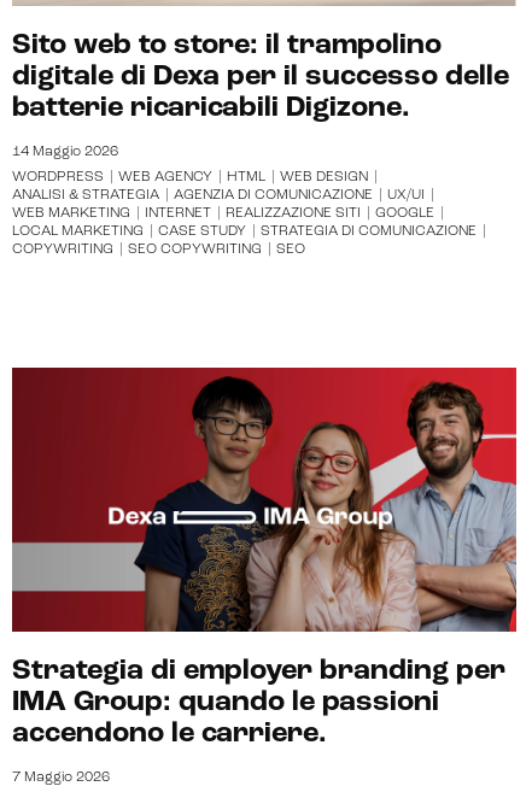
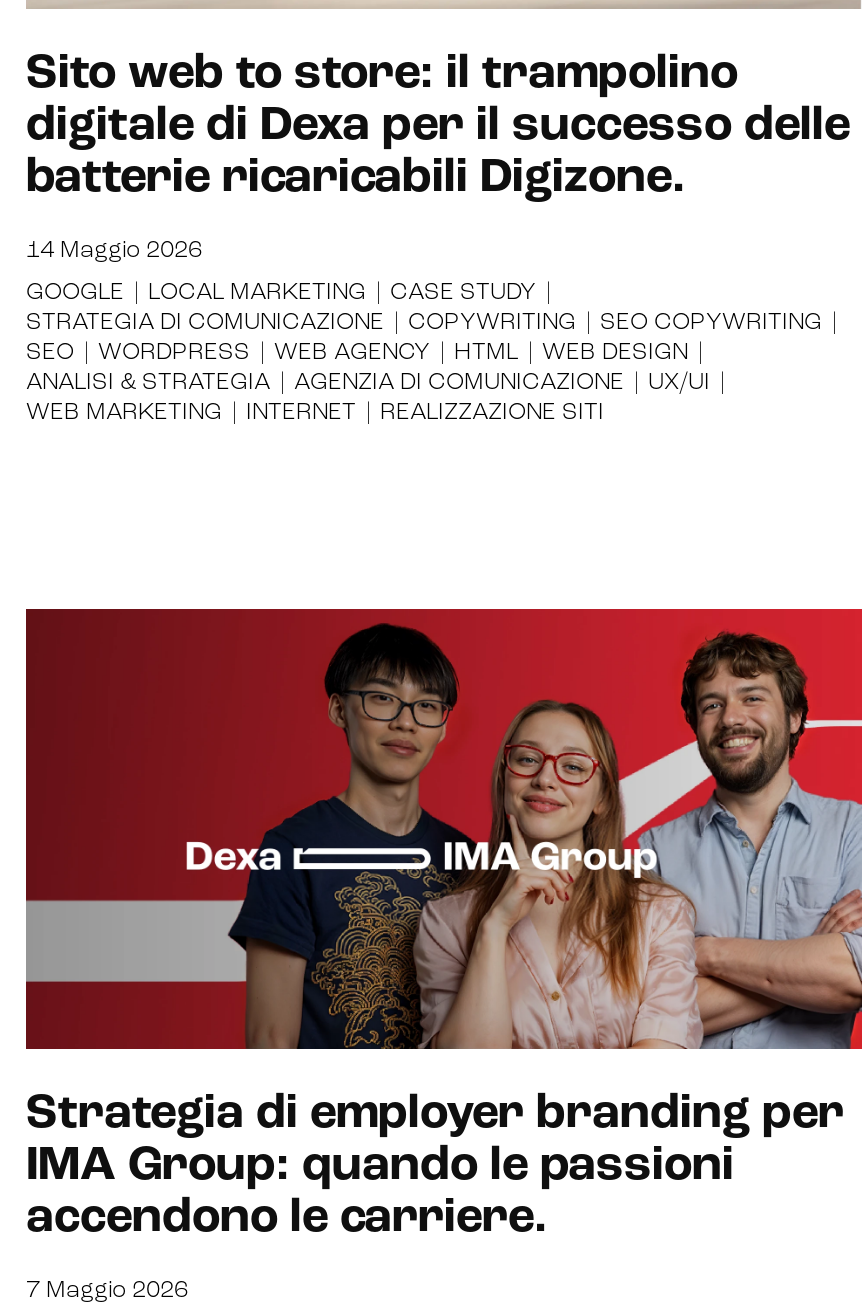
moved down: WORDPRESS | WEB AGENCY | HTML | ... | INTERNET | REALIZZAZIONE SITI

moved up: GOOGLE | LOCAL MARKETING | CASE STUDY | STRATEGIA DI COMUNICAZIONE | COPYWRITING | SEO COPYWRITING | SEO
